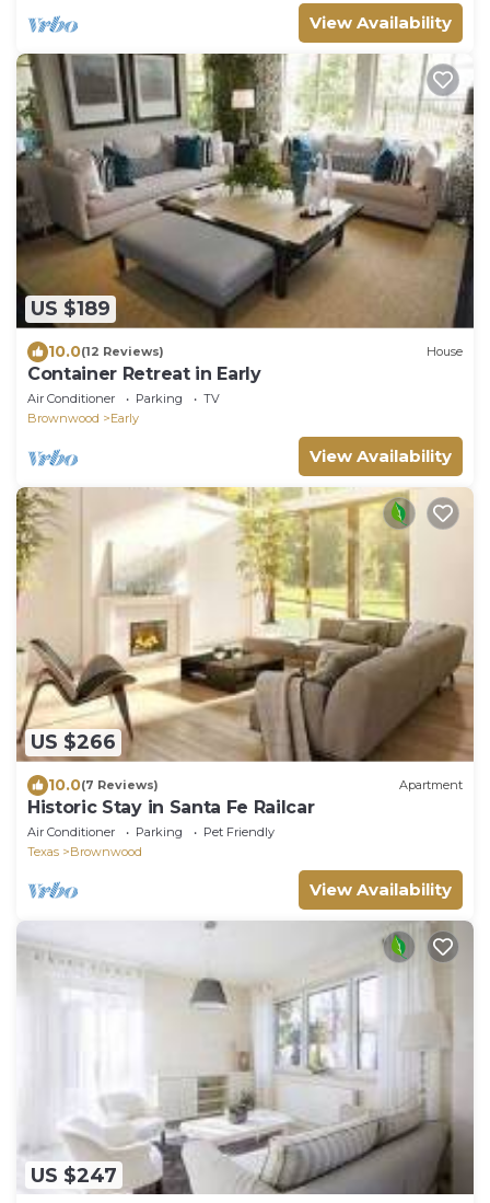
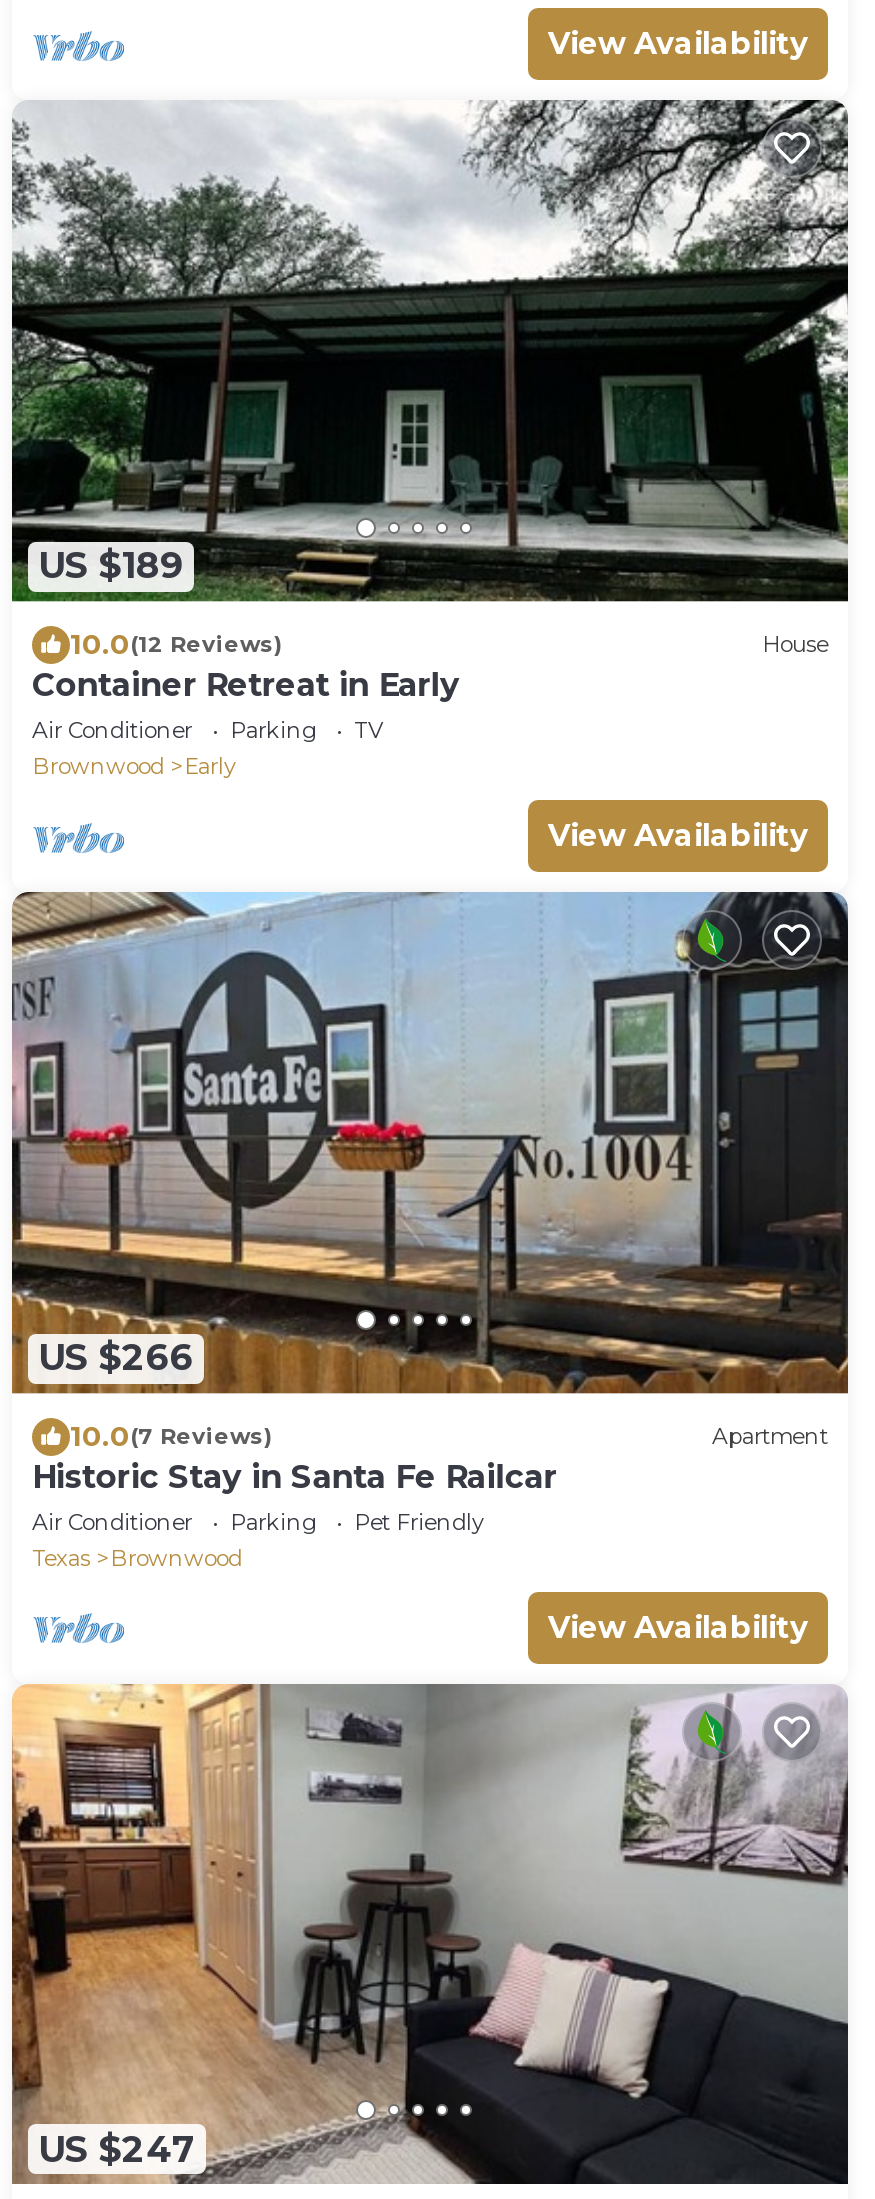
- [image]
+ [image]

- [image]
+ [image]

- [image]
+ [image]
